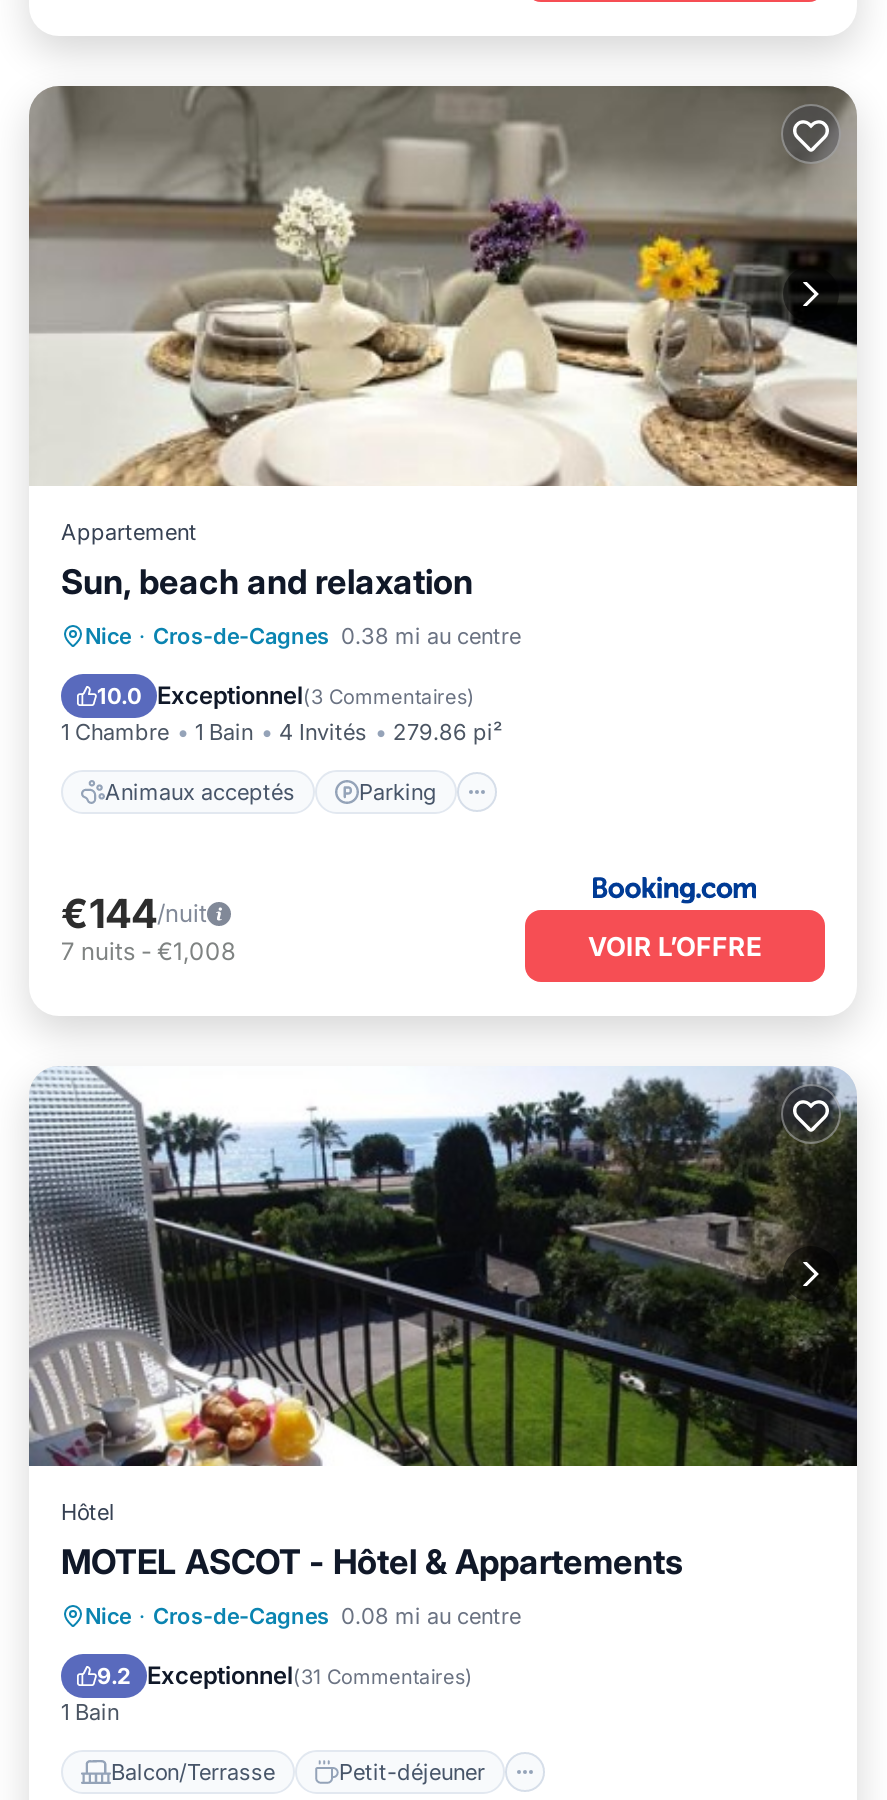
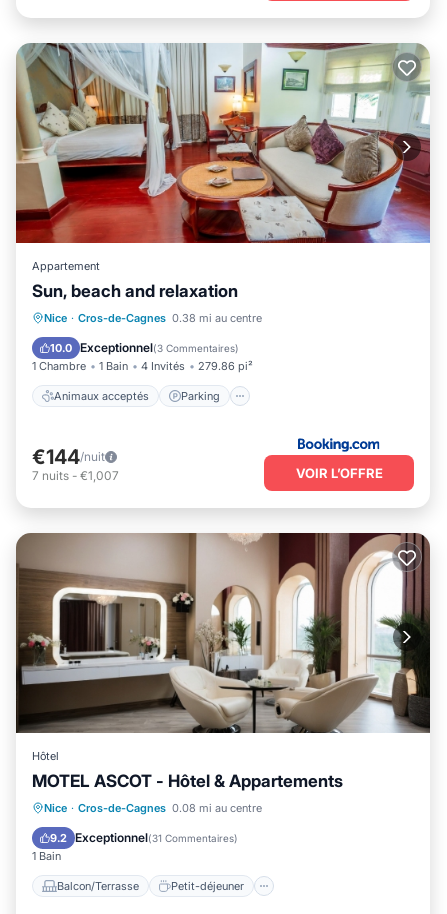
- [image]
+ [image]

- 7 nuits - €1,008
+ 7 nuits - €1,007

- [image]
+ [image]
